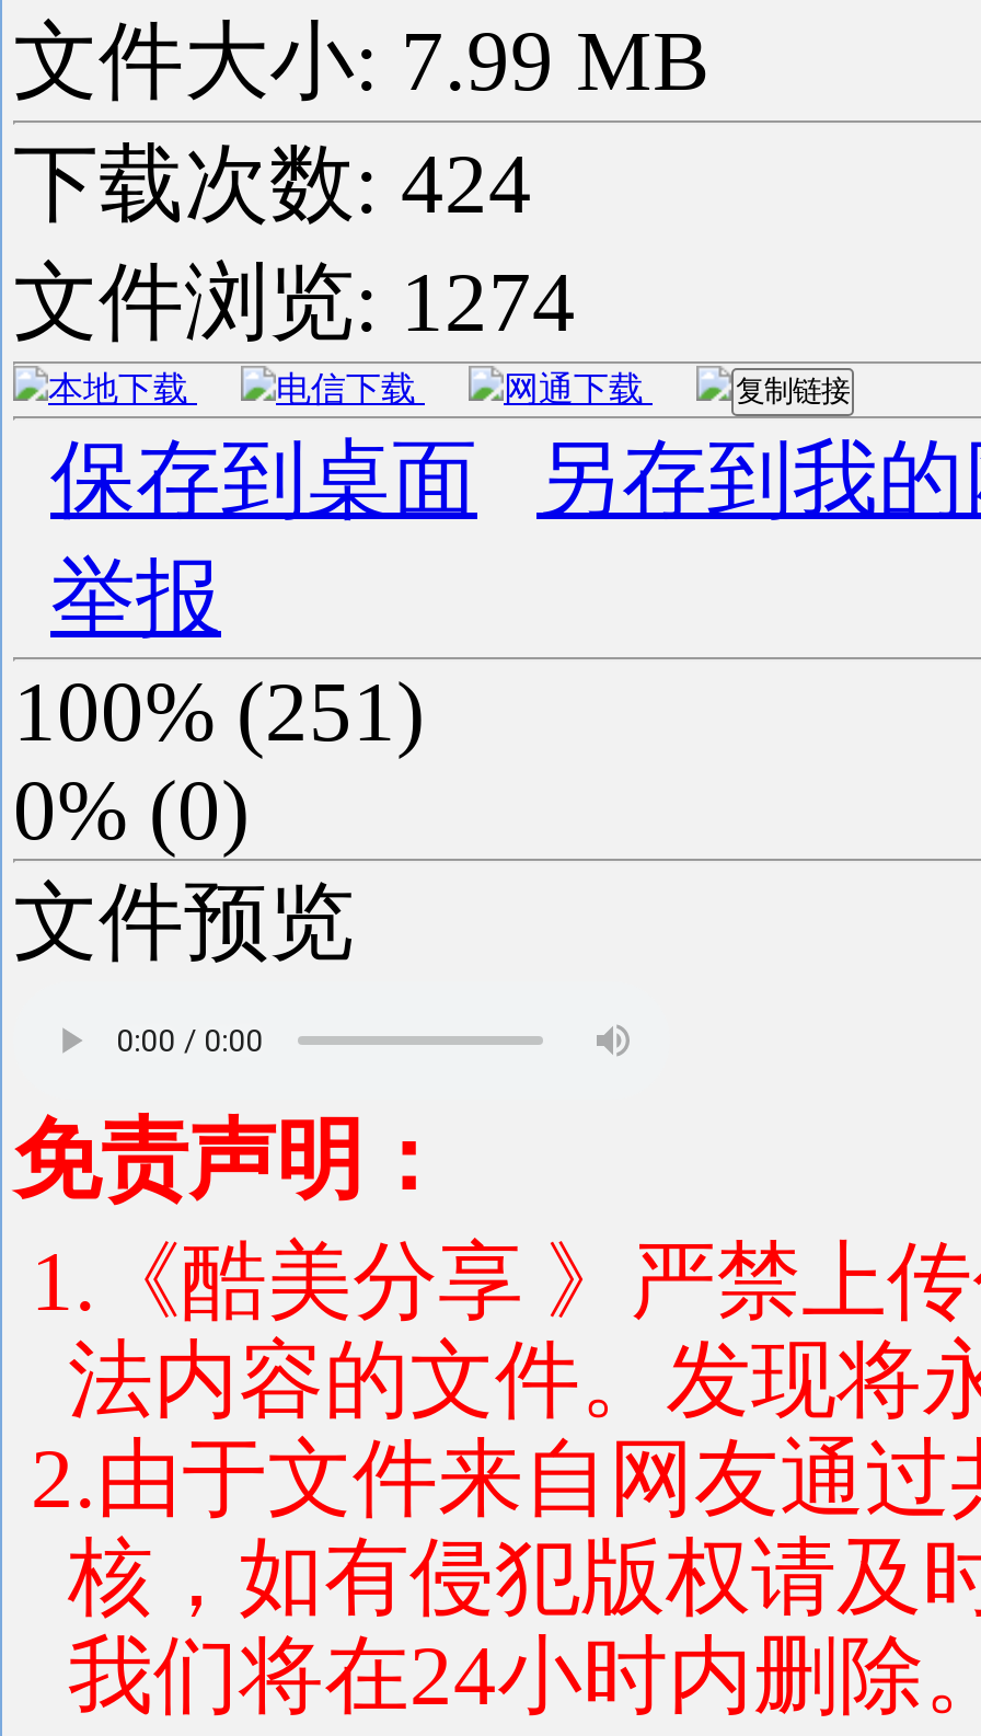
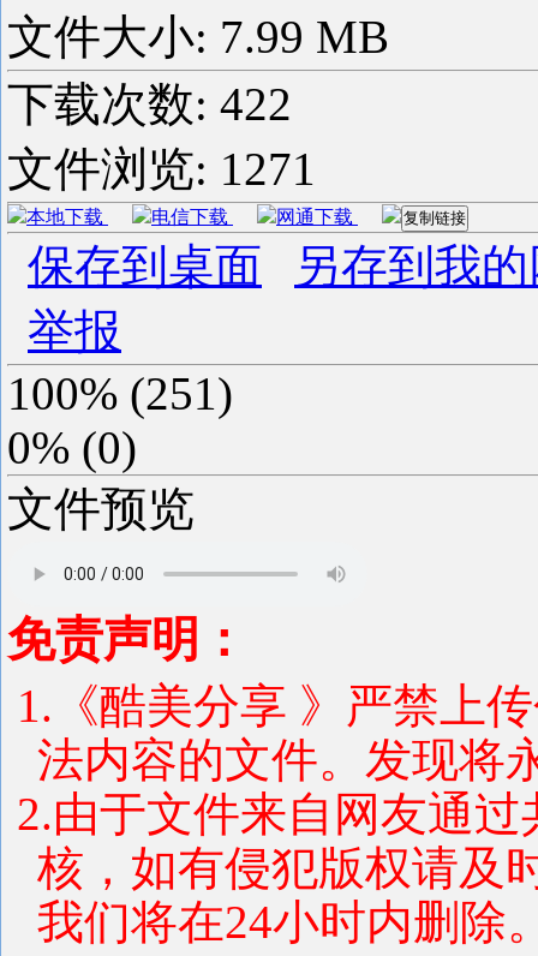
- 下载次数: 424
+ 下载次数: 422

- 文件浏览: 1274
+ 文件浏览: 1271
